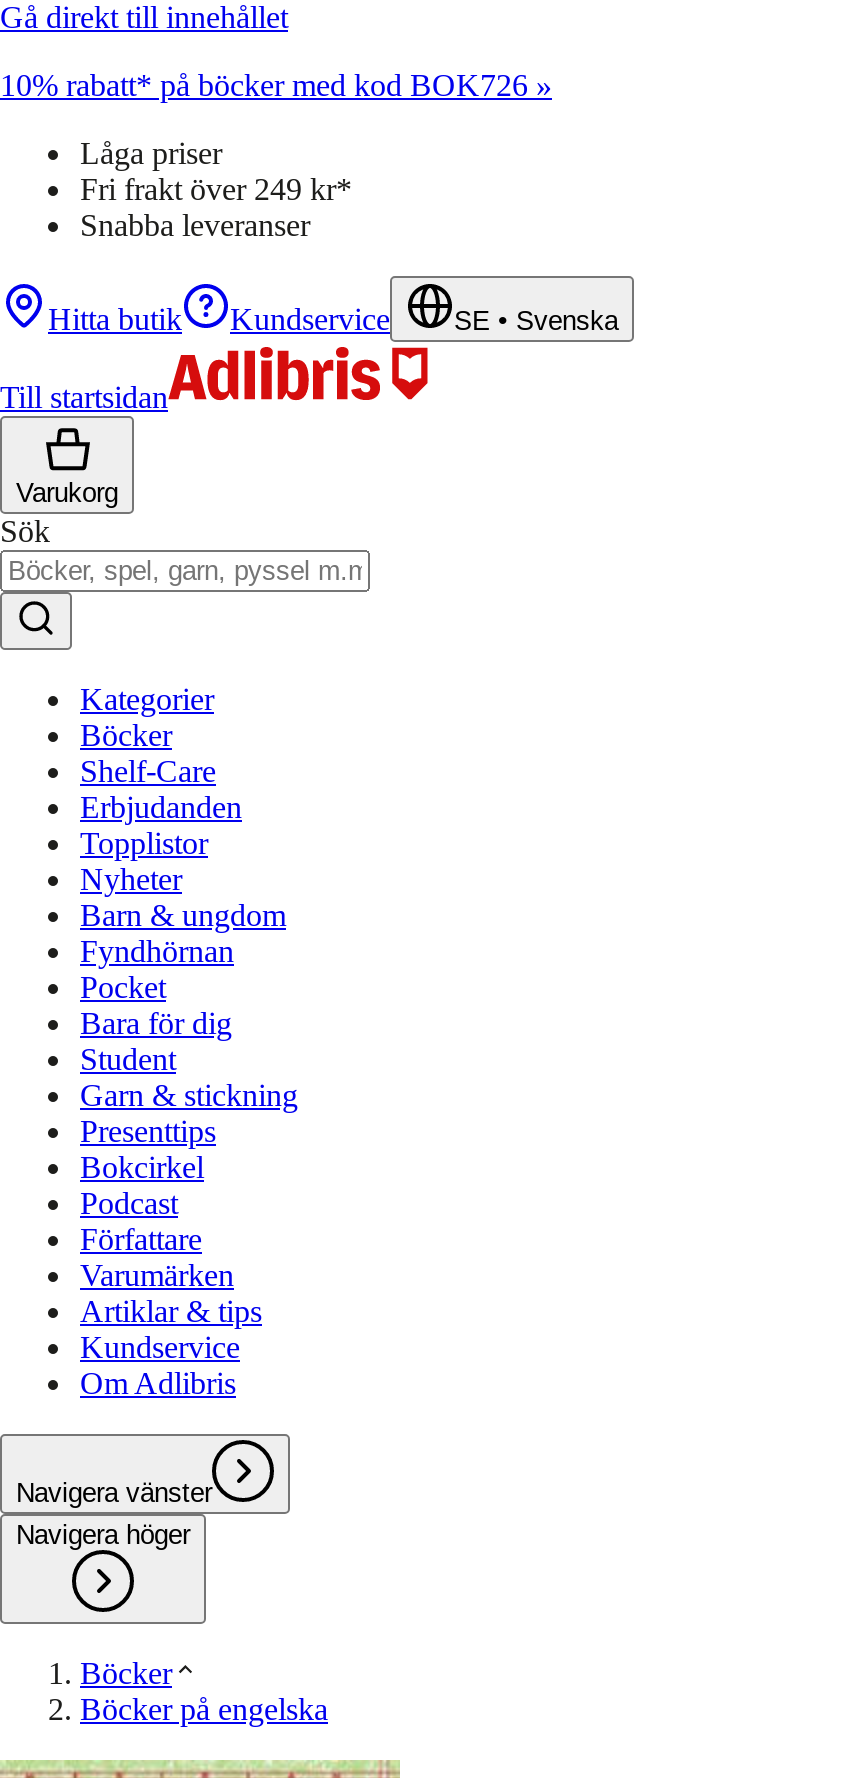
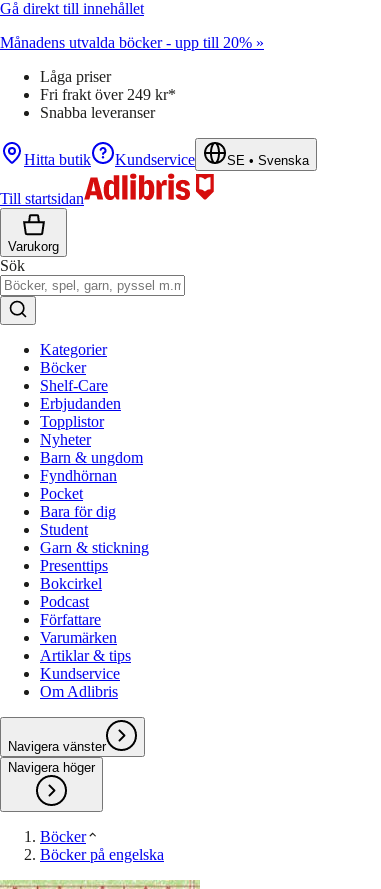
- 10% rabatt* på böcker med kod BOK726 »
+ Månadens utvalda böcker - upp till 20% »
